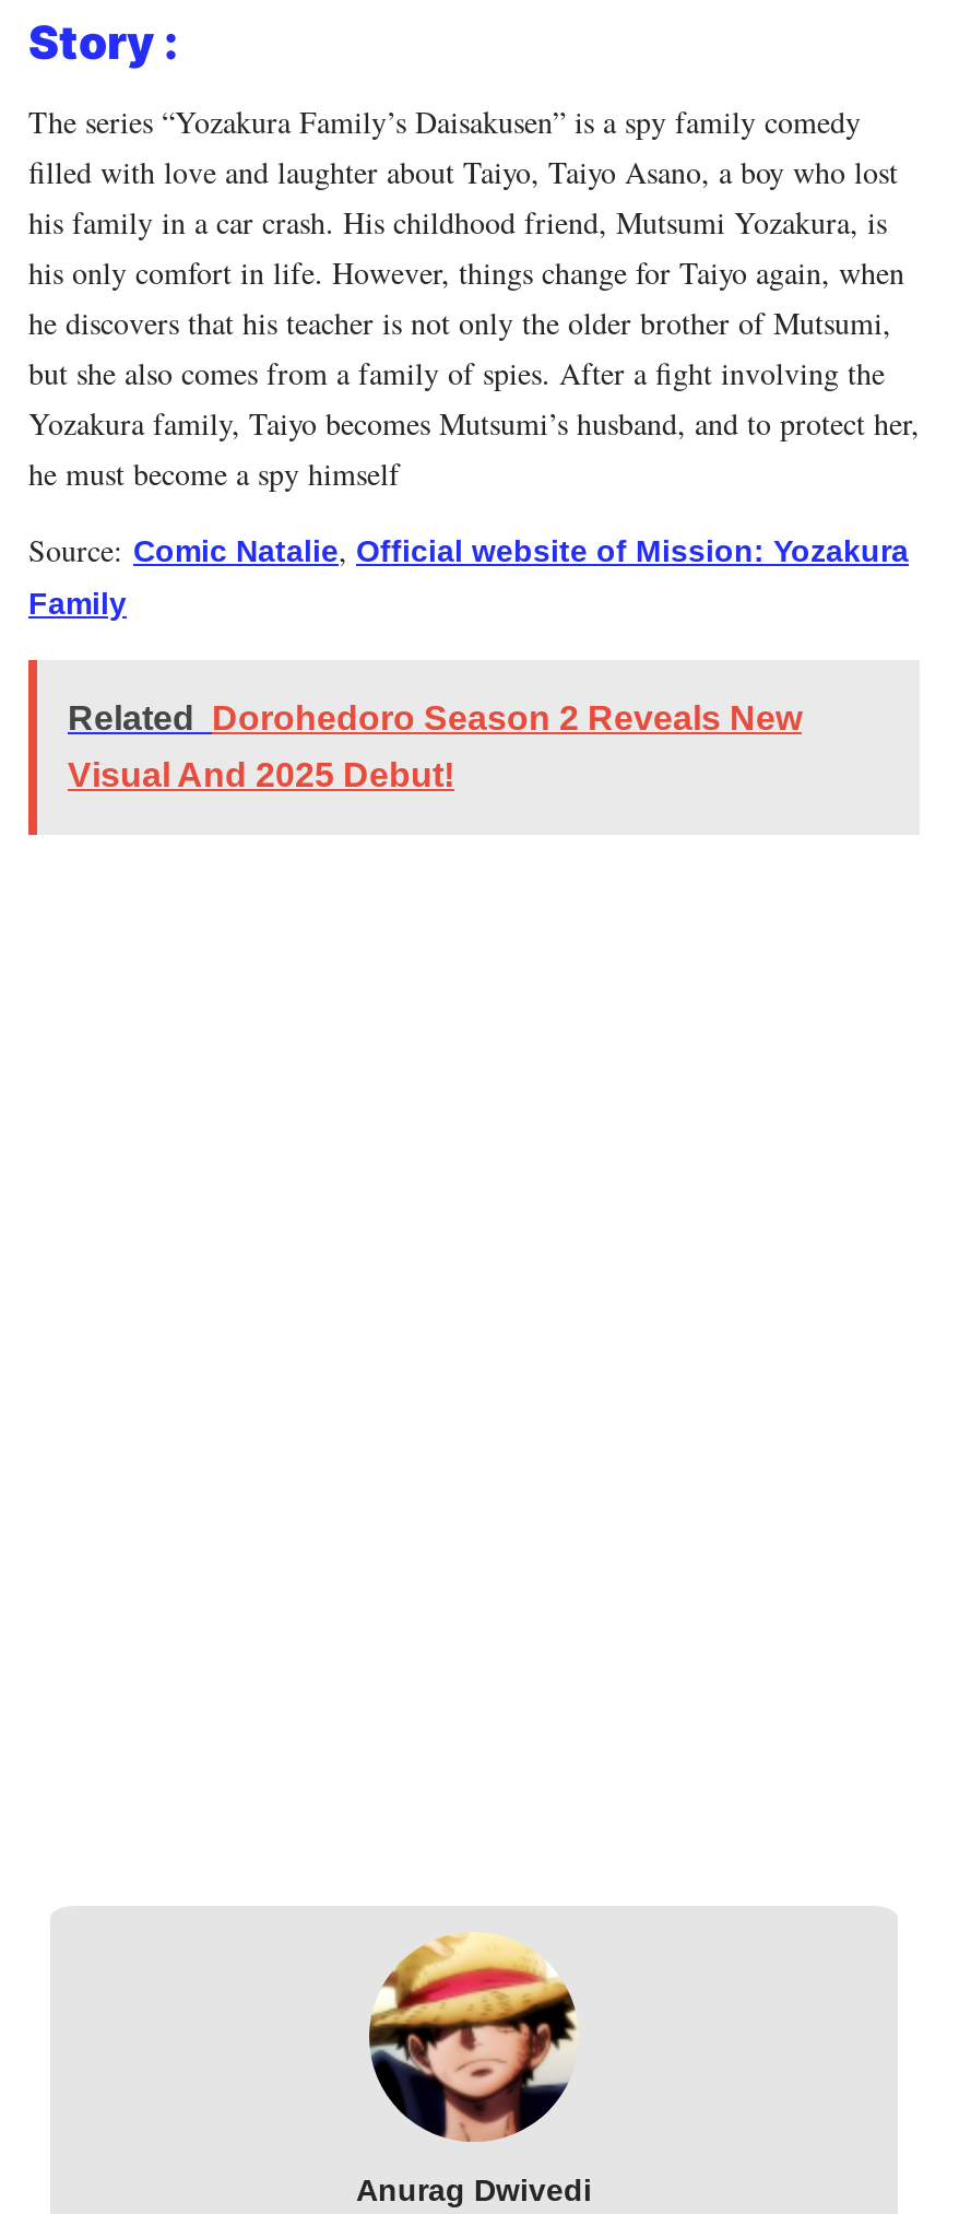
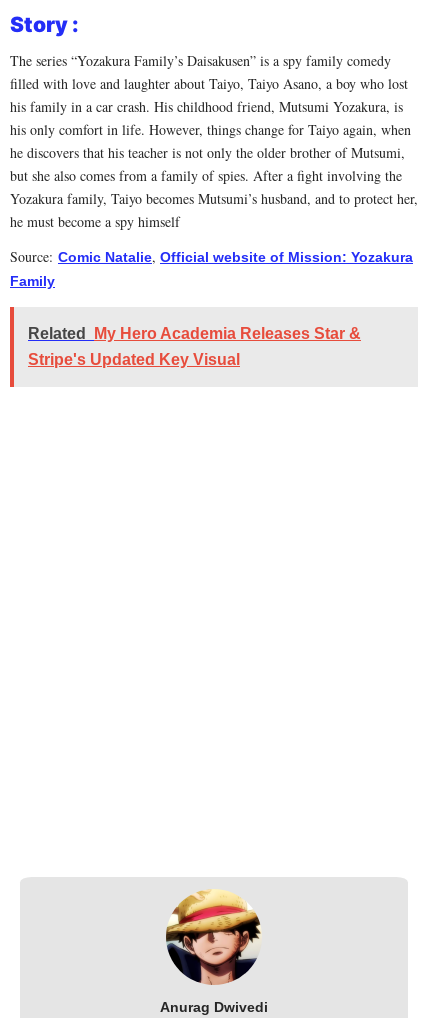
- Related Dorohedoro Season 2 Reveals New
+ Related My Hero Academia Releases Star &

- Visual And 2025 Debut!
+ Stripe's Updated Key Visual
